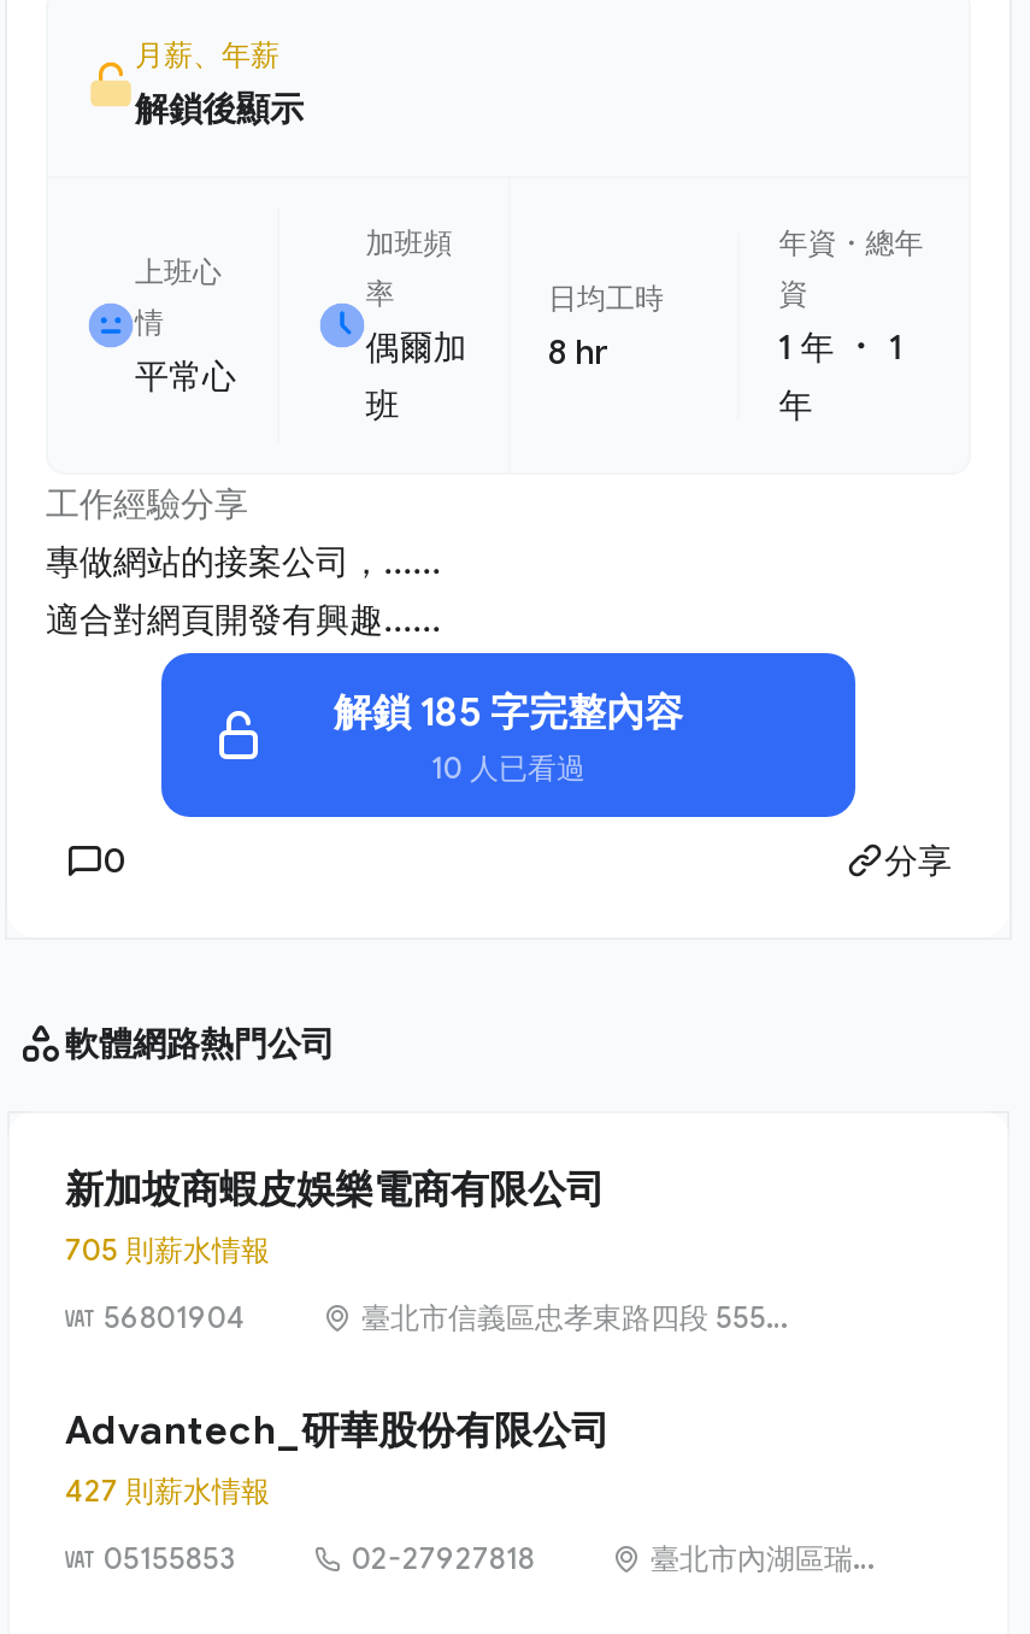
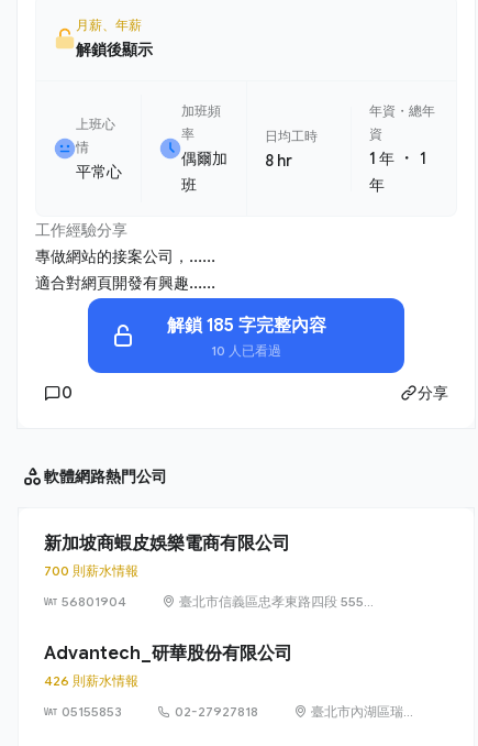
- 705 則薪水情報
+ 700 則薪水情報

- 427 則薪水情報
+ 426 則薪水情報
